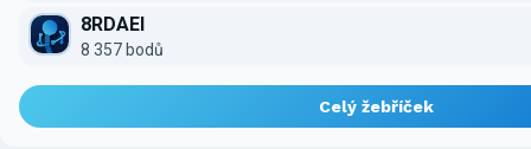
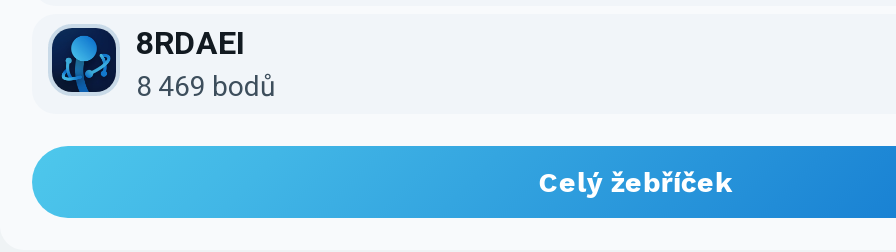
- 8 357 bodů
+ 8 469 bodů
